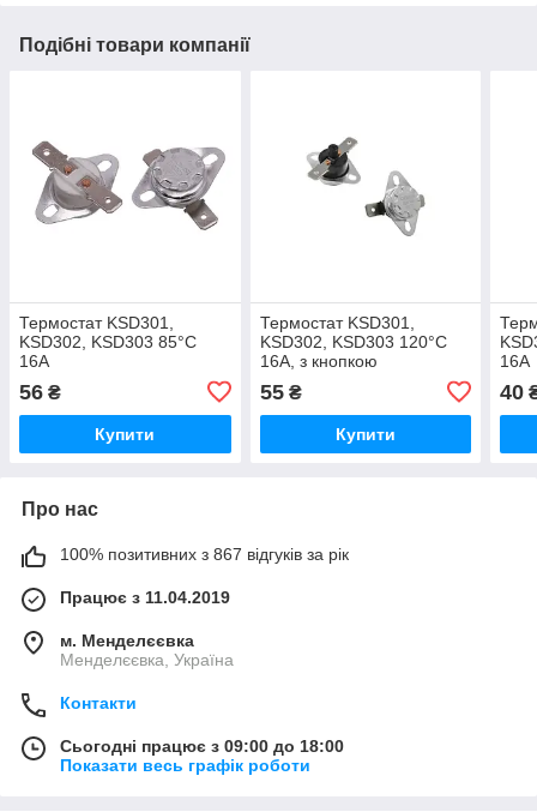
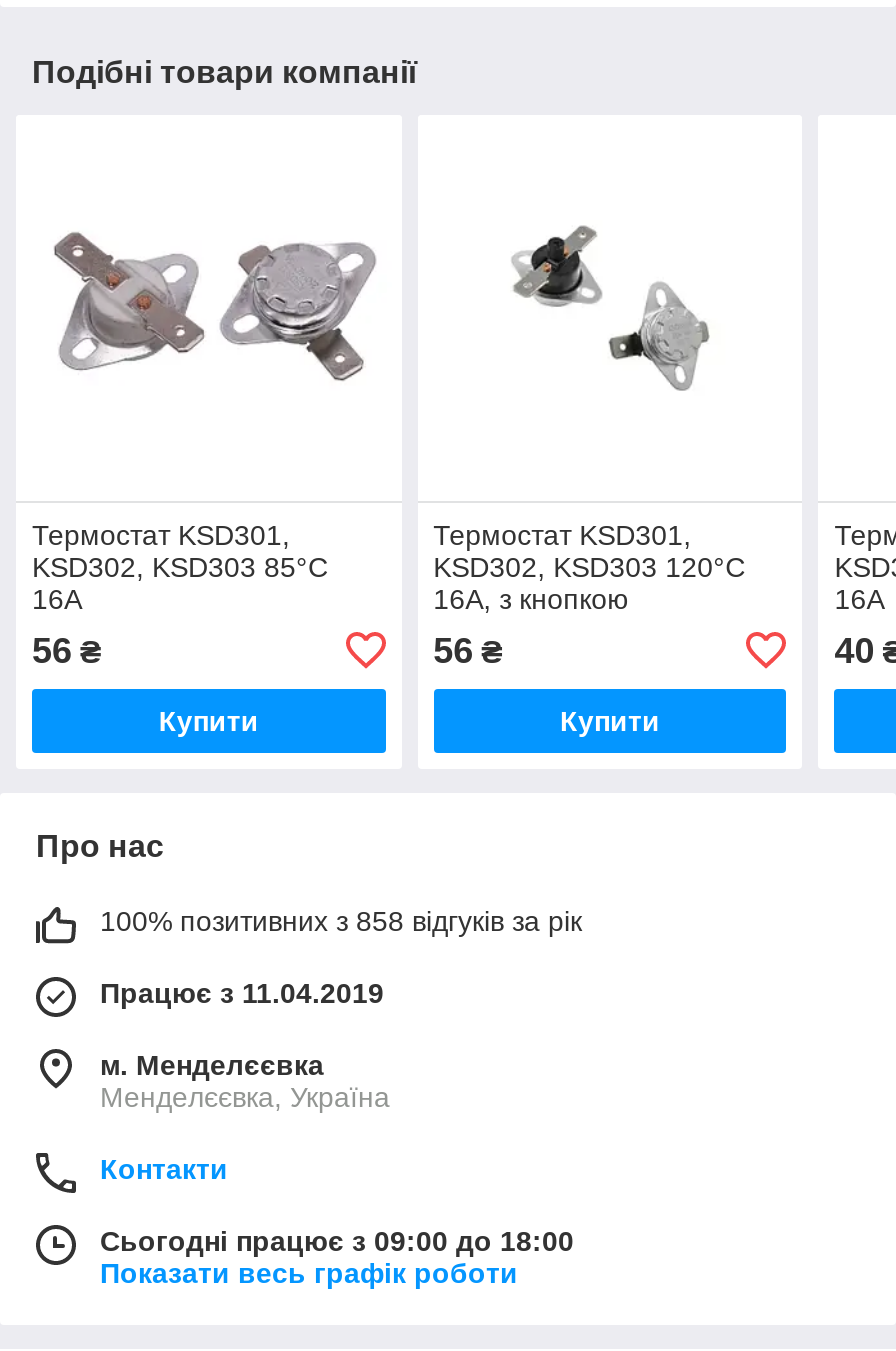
- 55 ₴
+ 56 ₴

- 100% позитивних з 867 відгуків за рік
+ 100% позитивних з 858 відгуків за рік
